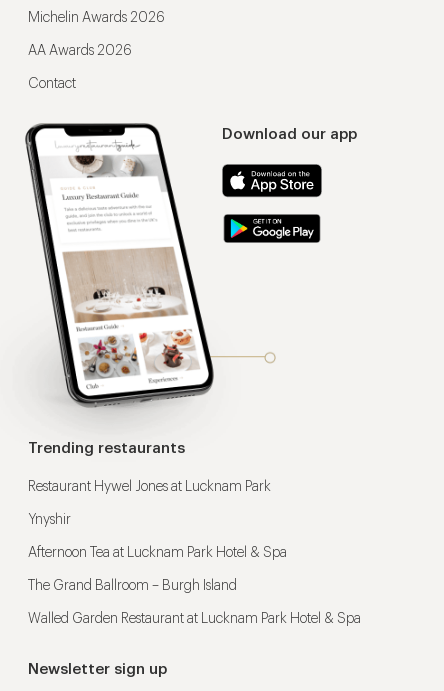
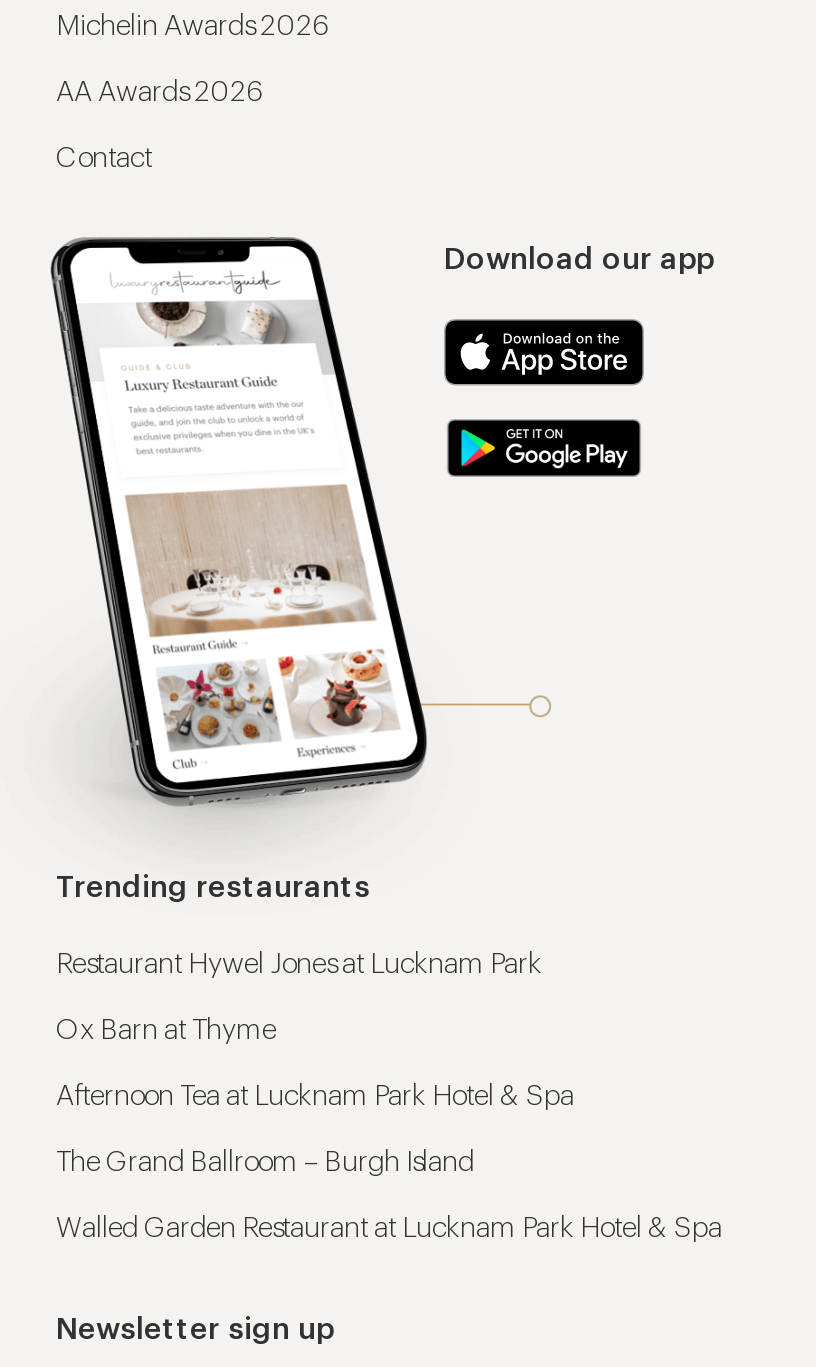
- Ynyshir
+ Ox Barn at Thyme
